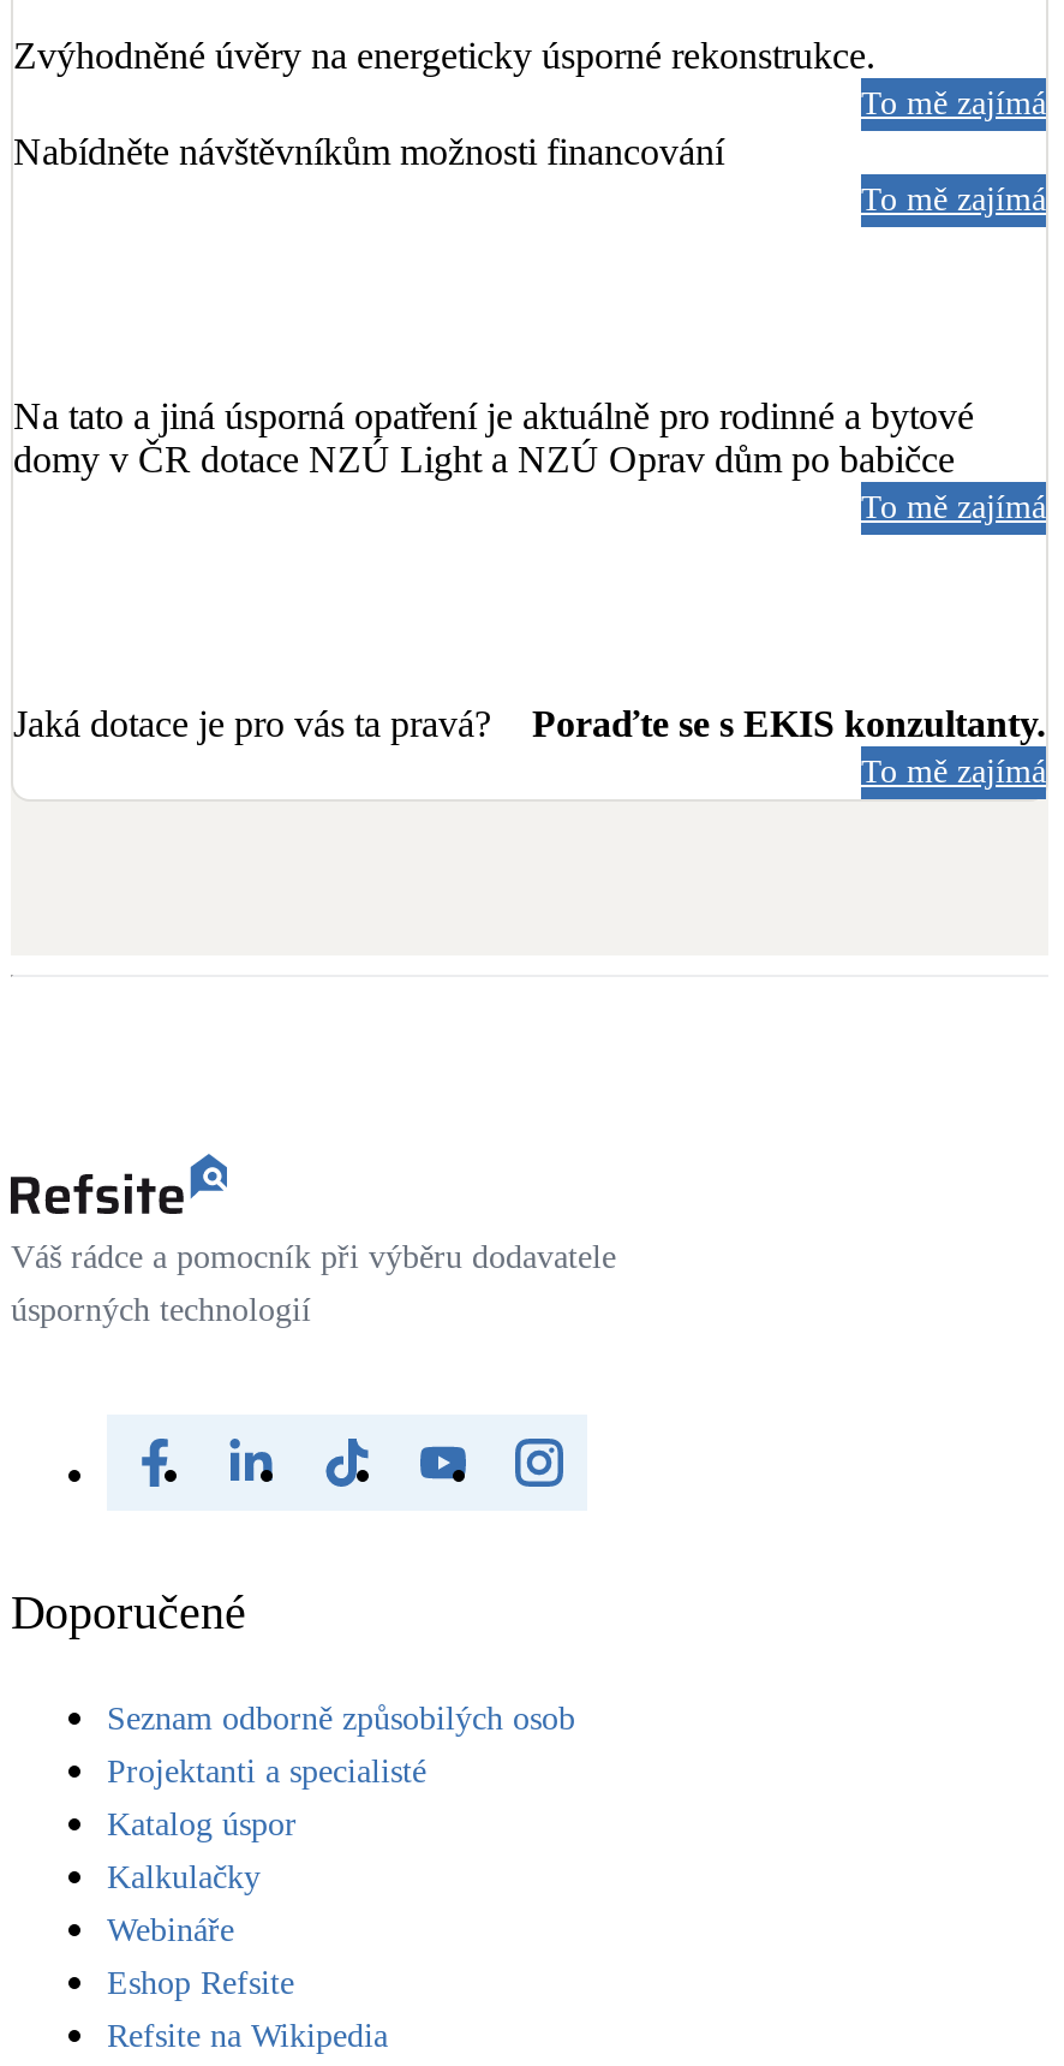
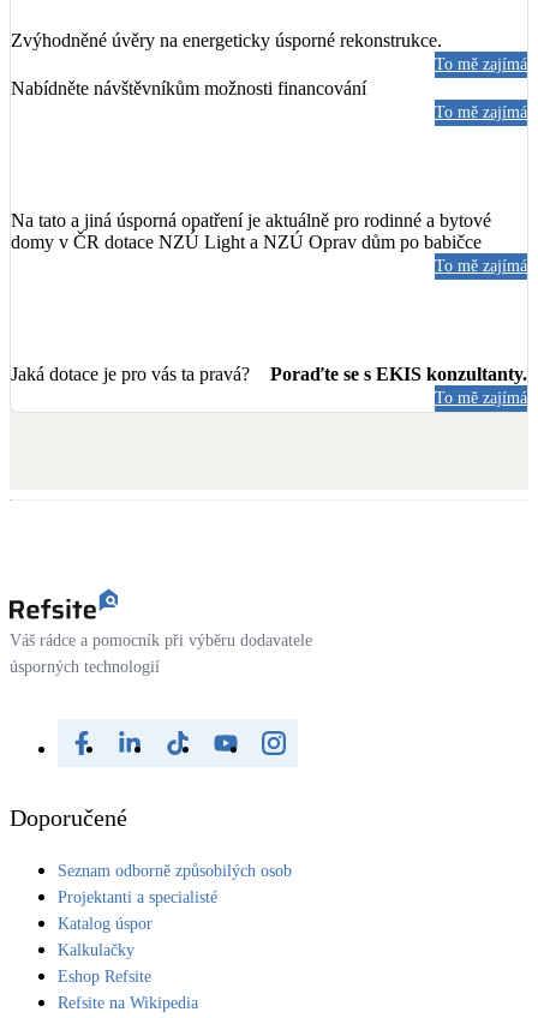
- Webináře
